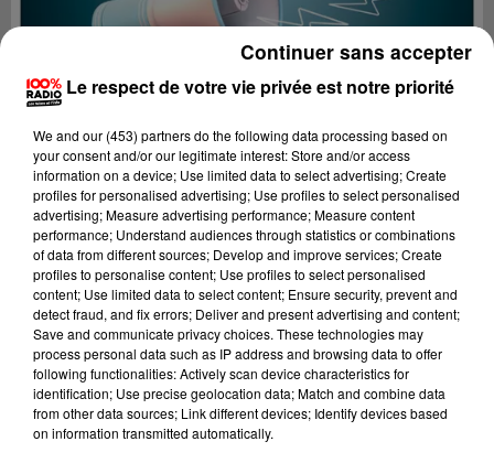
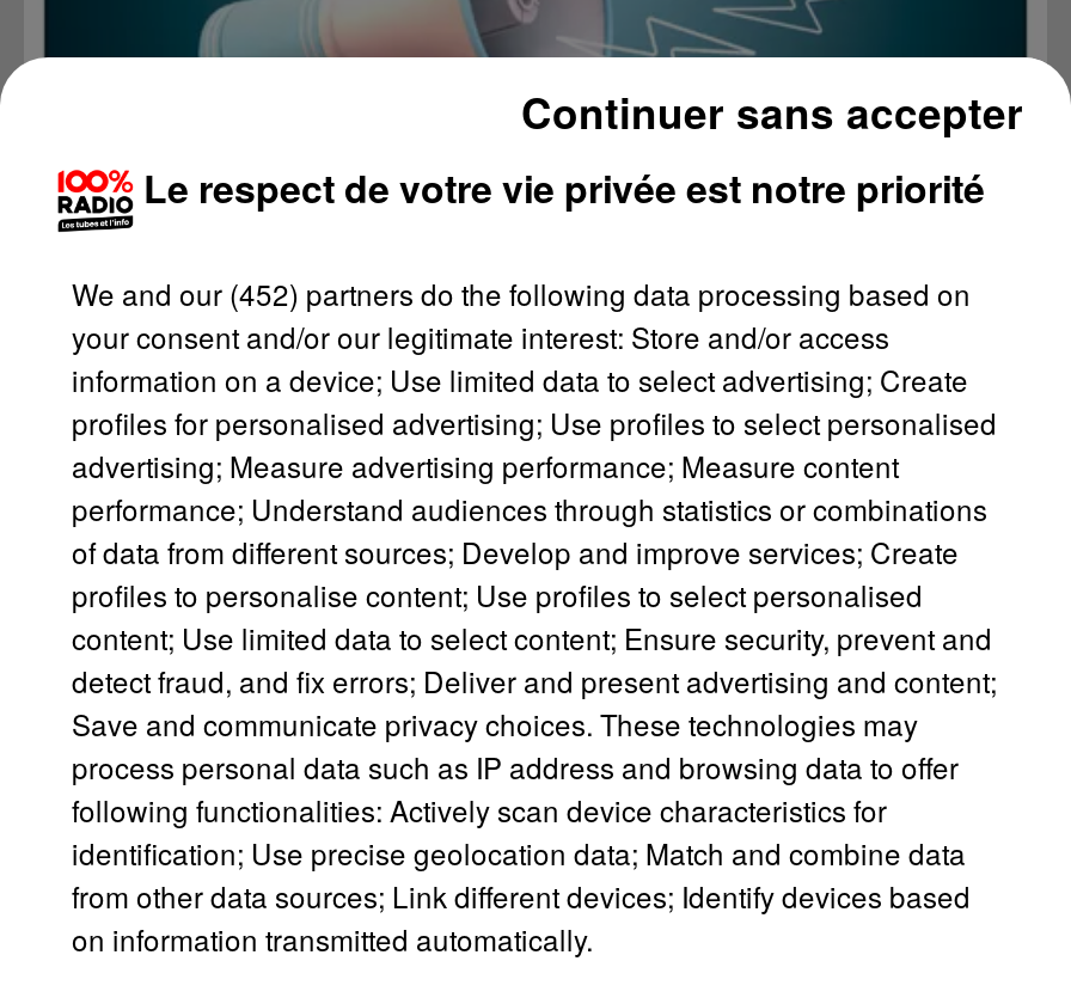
- We and our (453) partners do the following data processing based on
+ We and our (452) partners do the following data processing based on
